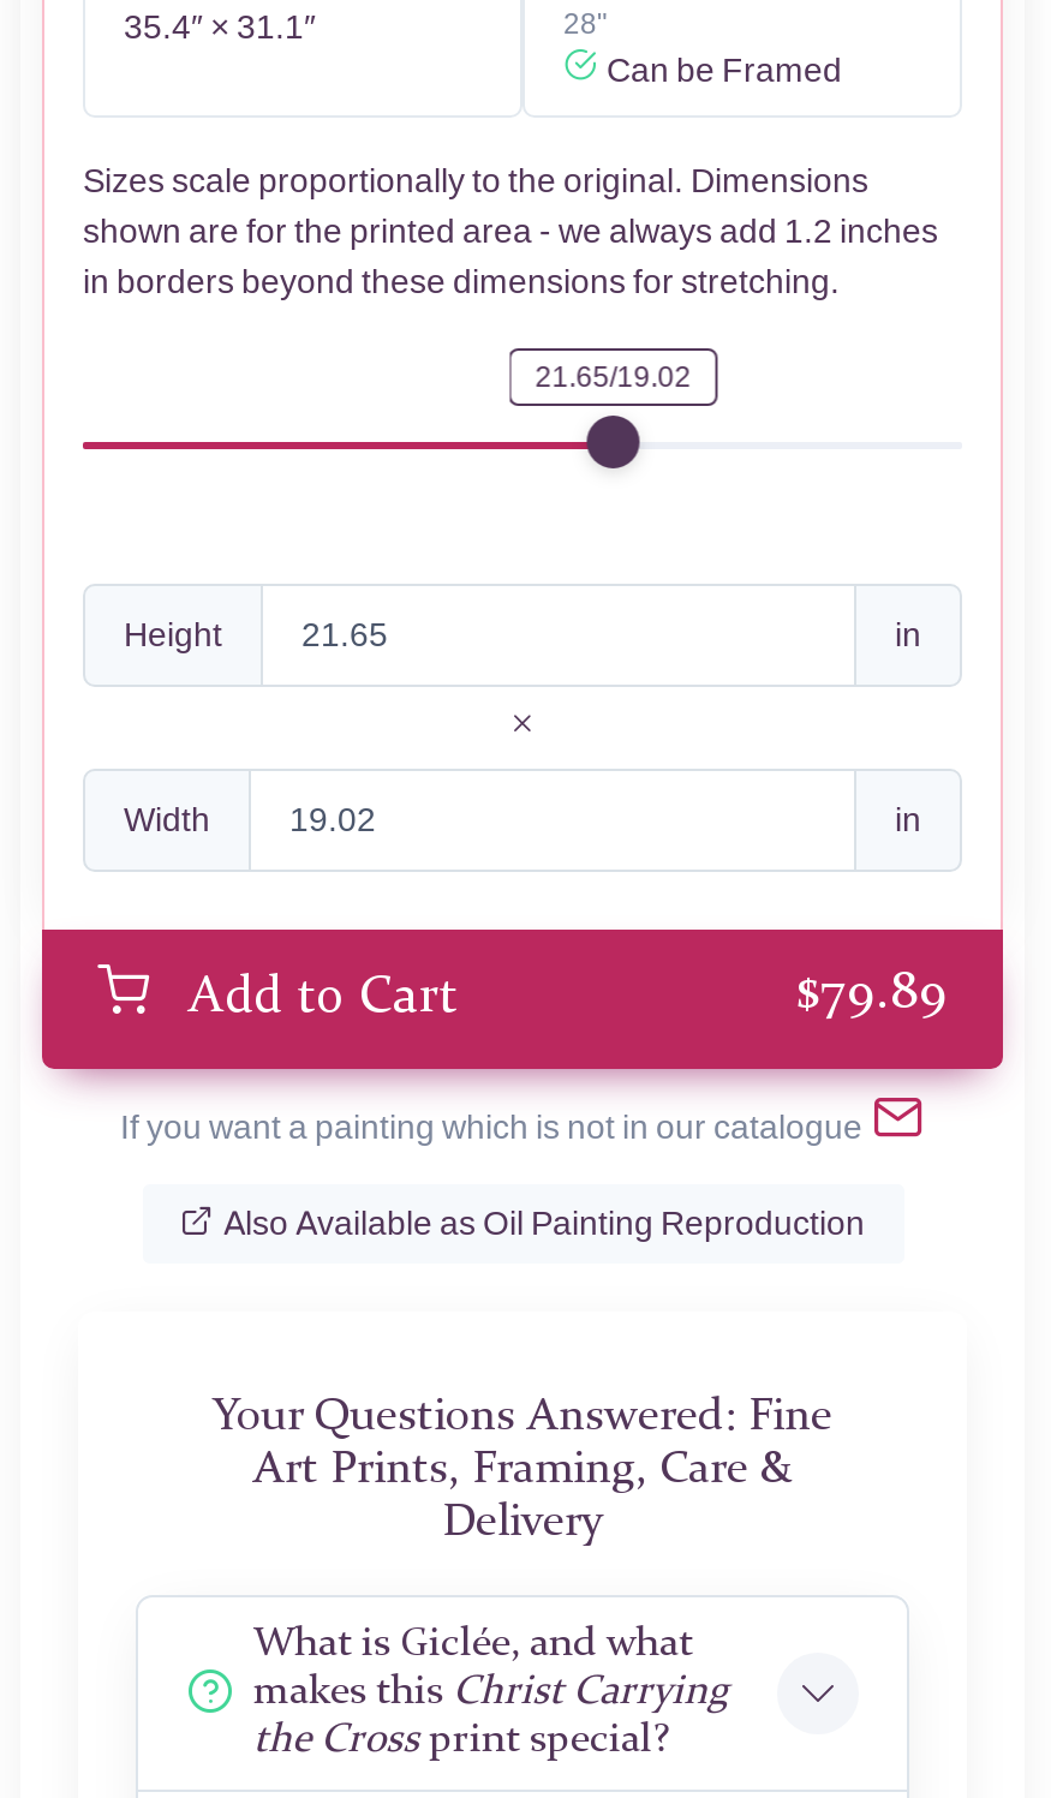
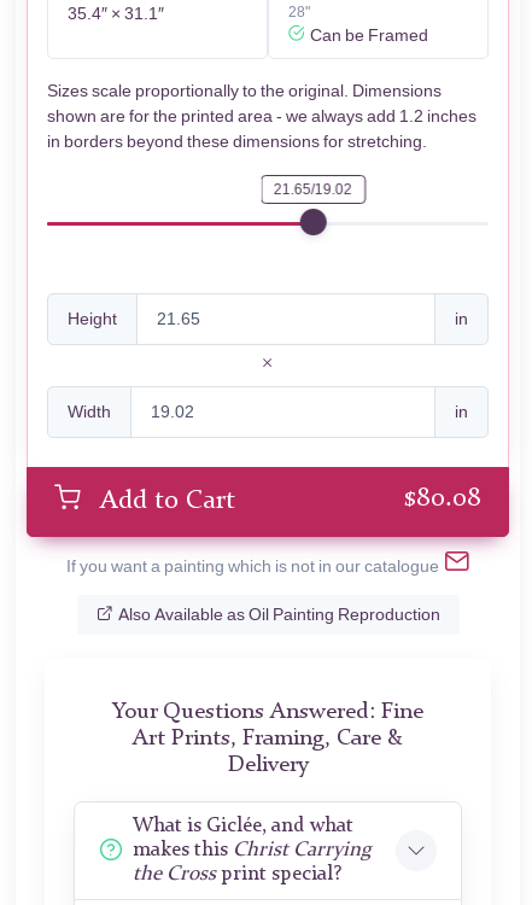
- $79.89
+ $80.08
